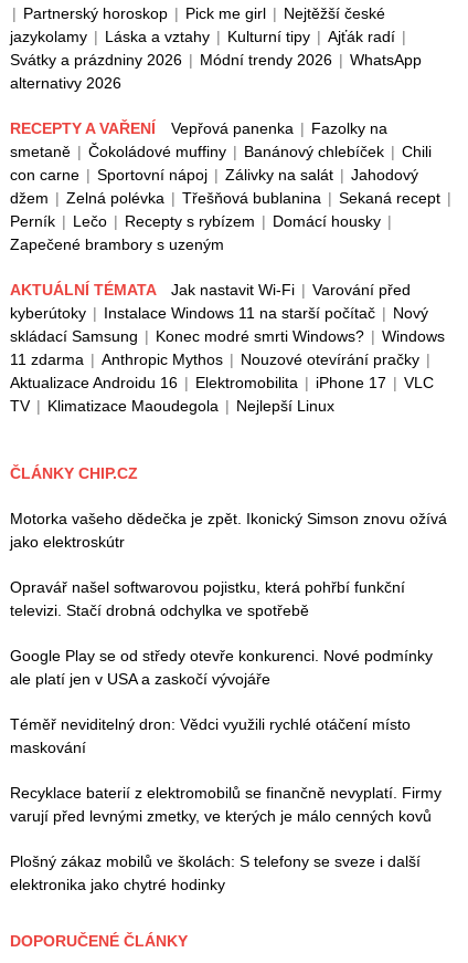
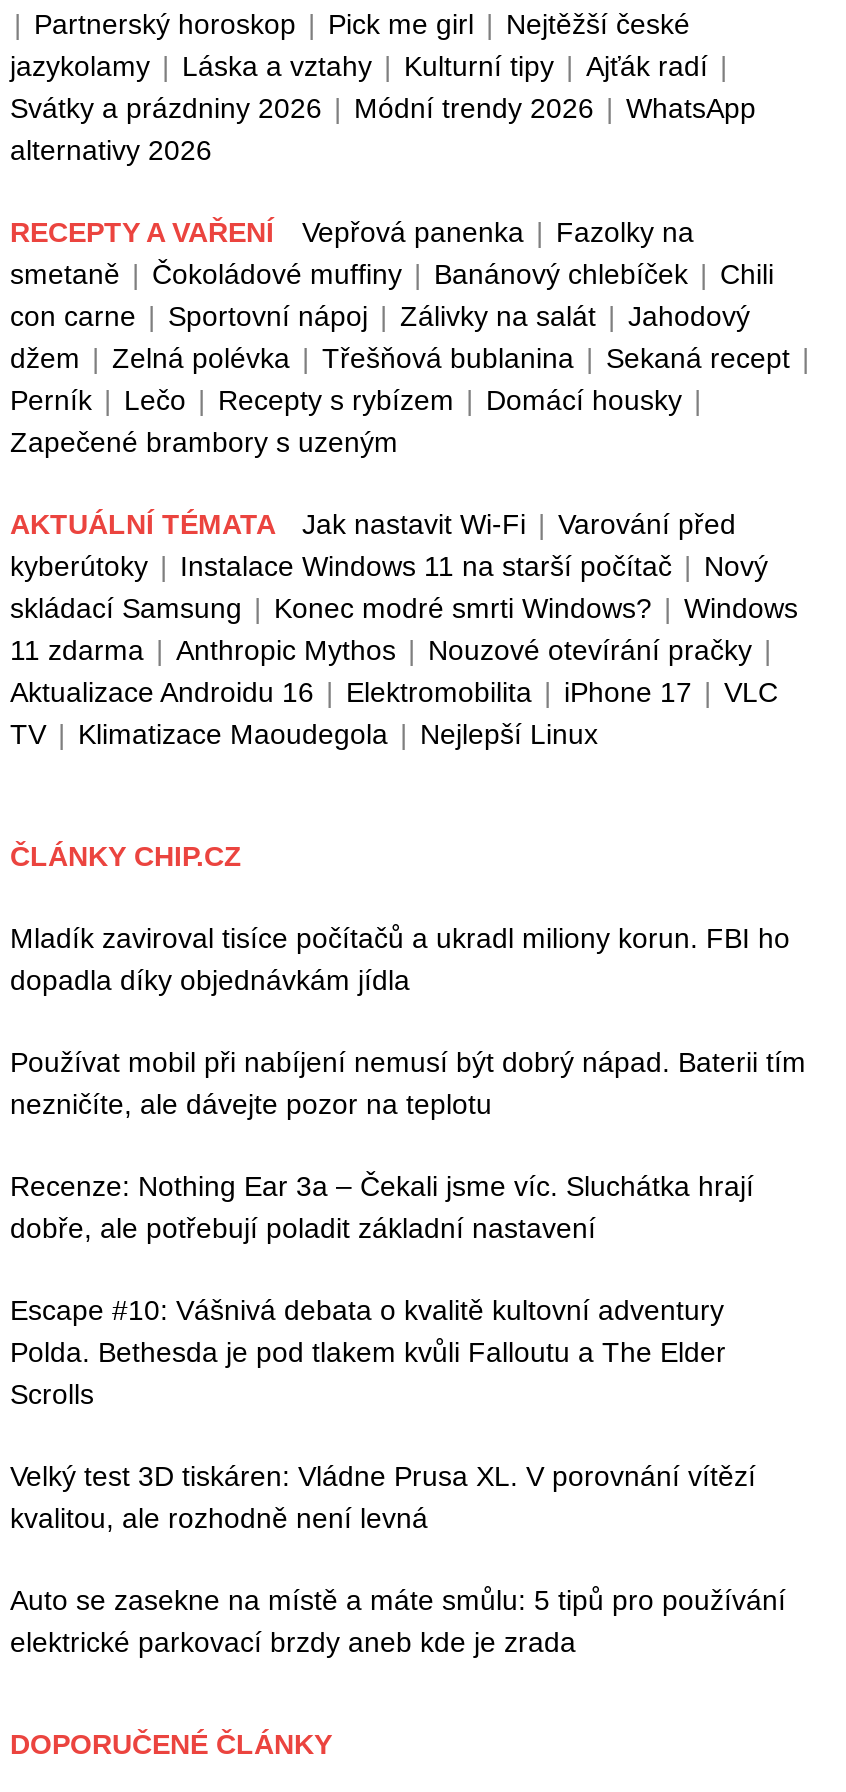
- Motorka vašeho dědečka je zpět. Ikonický Simson znovu ožívá
- jako elektroskútr
+ Mladík zaviroval tisíce počítačů a ukradl miliony korun. FBI ho
+ dopadla díky objednávkám jídla

- Opravář našel softwarovou pojistku, která pohřbí funkční
- televizi. Stačí drobná odchylka ve spotřebě
+ Používat mobil při nabíjení nemusí být dobrý nápad. Baterii tím
+ nezničíte, ale dávejte pozor na teplotu

- Google Play se od středy otevře konkurenci. Nové podmínky
- ale platí jen v USA a zaskočí vývojáře
+ Recenze: Nothing Ear 3a – Čekali jsme víc. Sluchátka hrají
+ dobře, ale potřebují poladit základní nastavení

- Téměř neviditelný dron: Vědci využili rychlé otáčení místo
- maskování
+ Escape #10: Vášnivá debata o kvalitě kultovní adventury
+ Polda. Bethesda je pod tlakem kvůli Falloutu a The Elder
+ Scrolls

- Recyklace baterií z elektromobilů se finančně nevyplatí. Firmy
- varují před levnými zmetky, ve kterých je málo cenných kovů
+ Velký test 3D tiskáren: Vládne Prusa XL. V porovnání vítězí
+ kvalitou, ale rozhodně není levná

- Plošný zákaz mobilů ve školách: S telefony se sveze i další
- elektronika jako chytré hodinky
+ Auto se zasekne na místě a máte smůlu: 5 tipů pro používání
+ elektrické parkovací brzdy aneb kde je zrada
